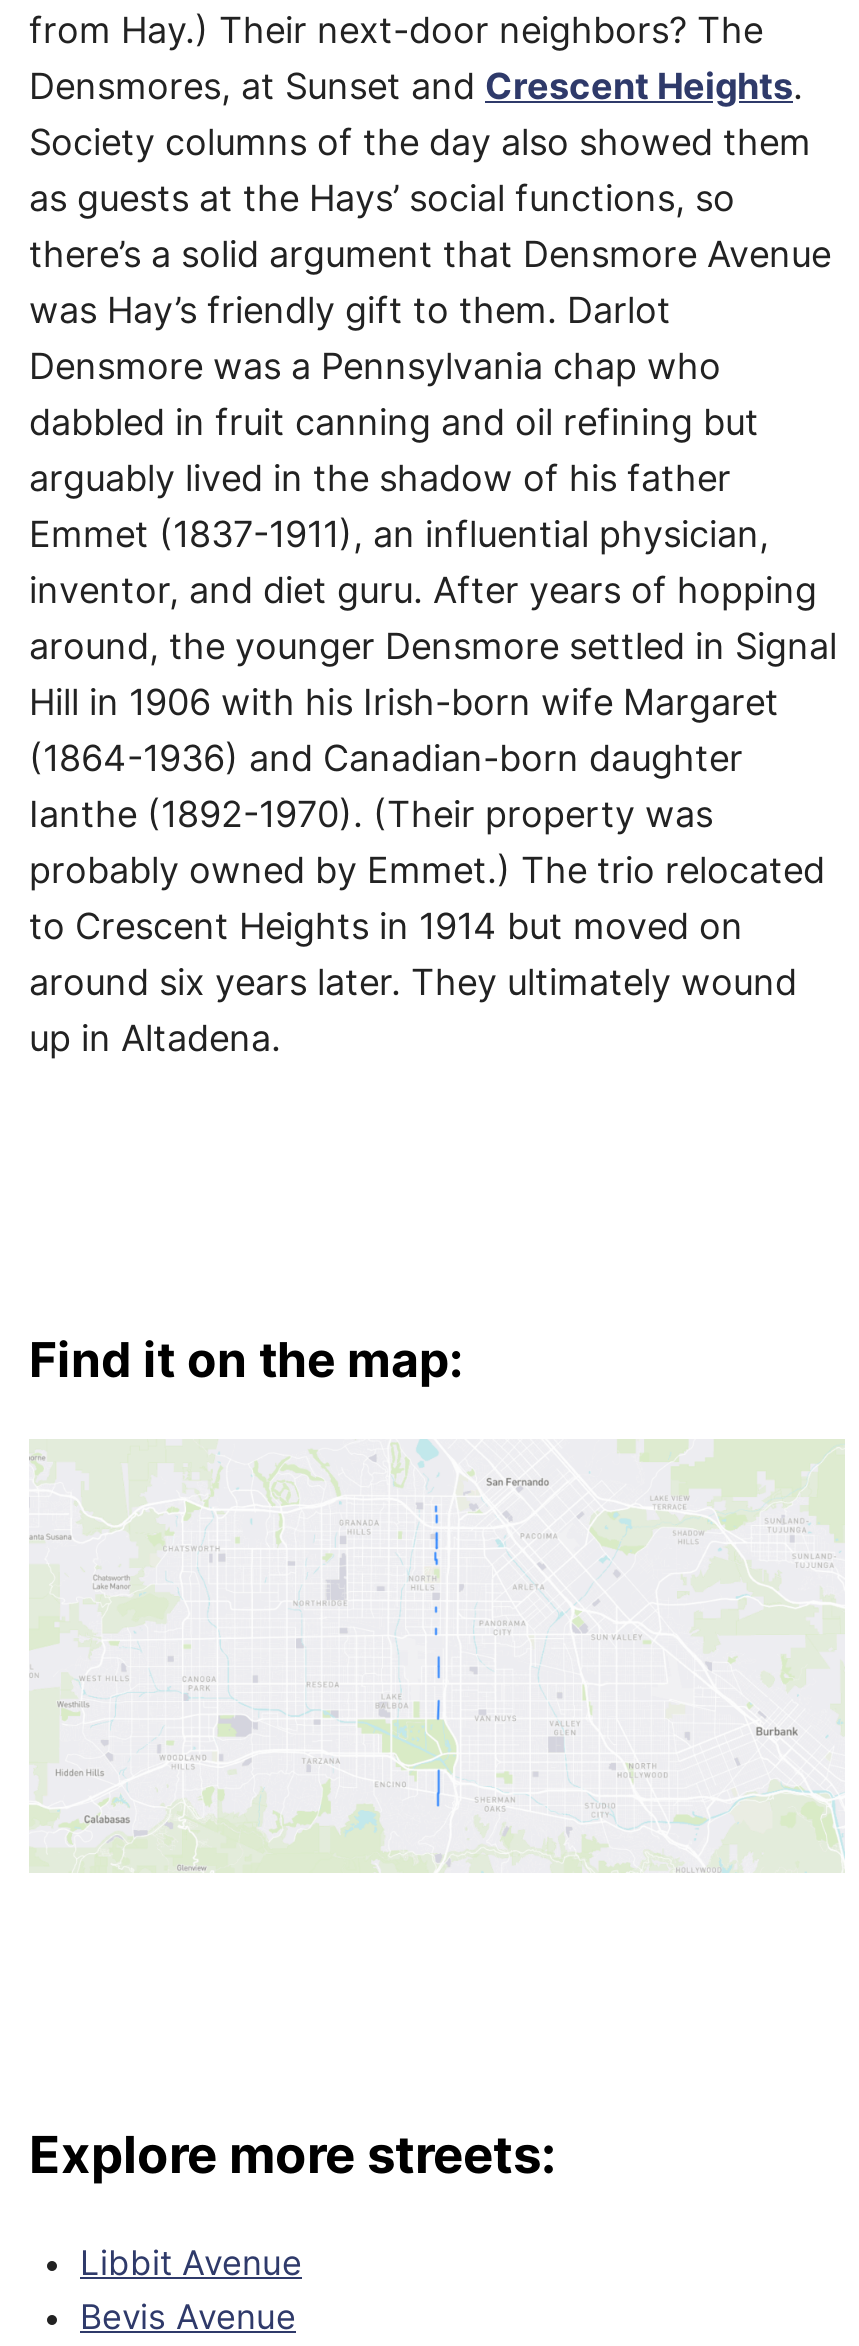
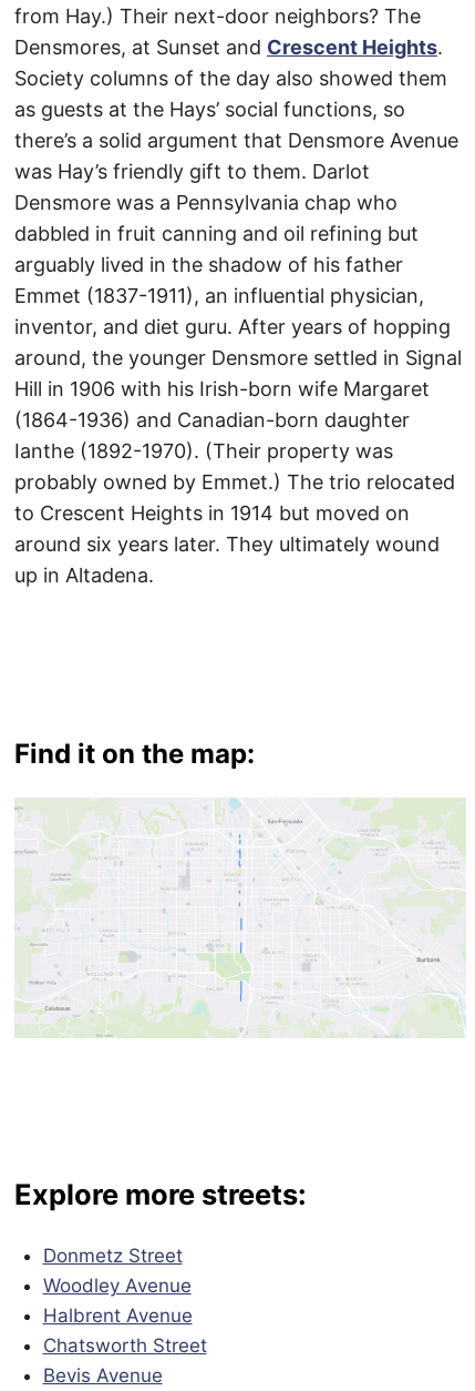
- Libbit Avenue
+ Donmetz Street
+ Woodley Avenue
+ Halbrent Avenue
+ Chatsworth Street
